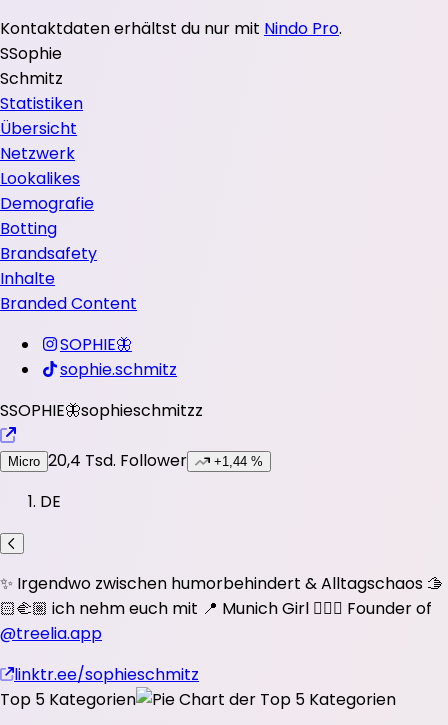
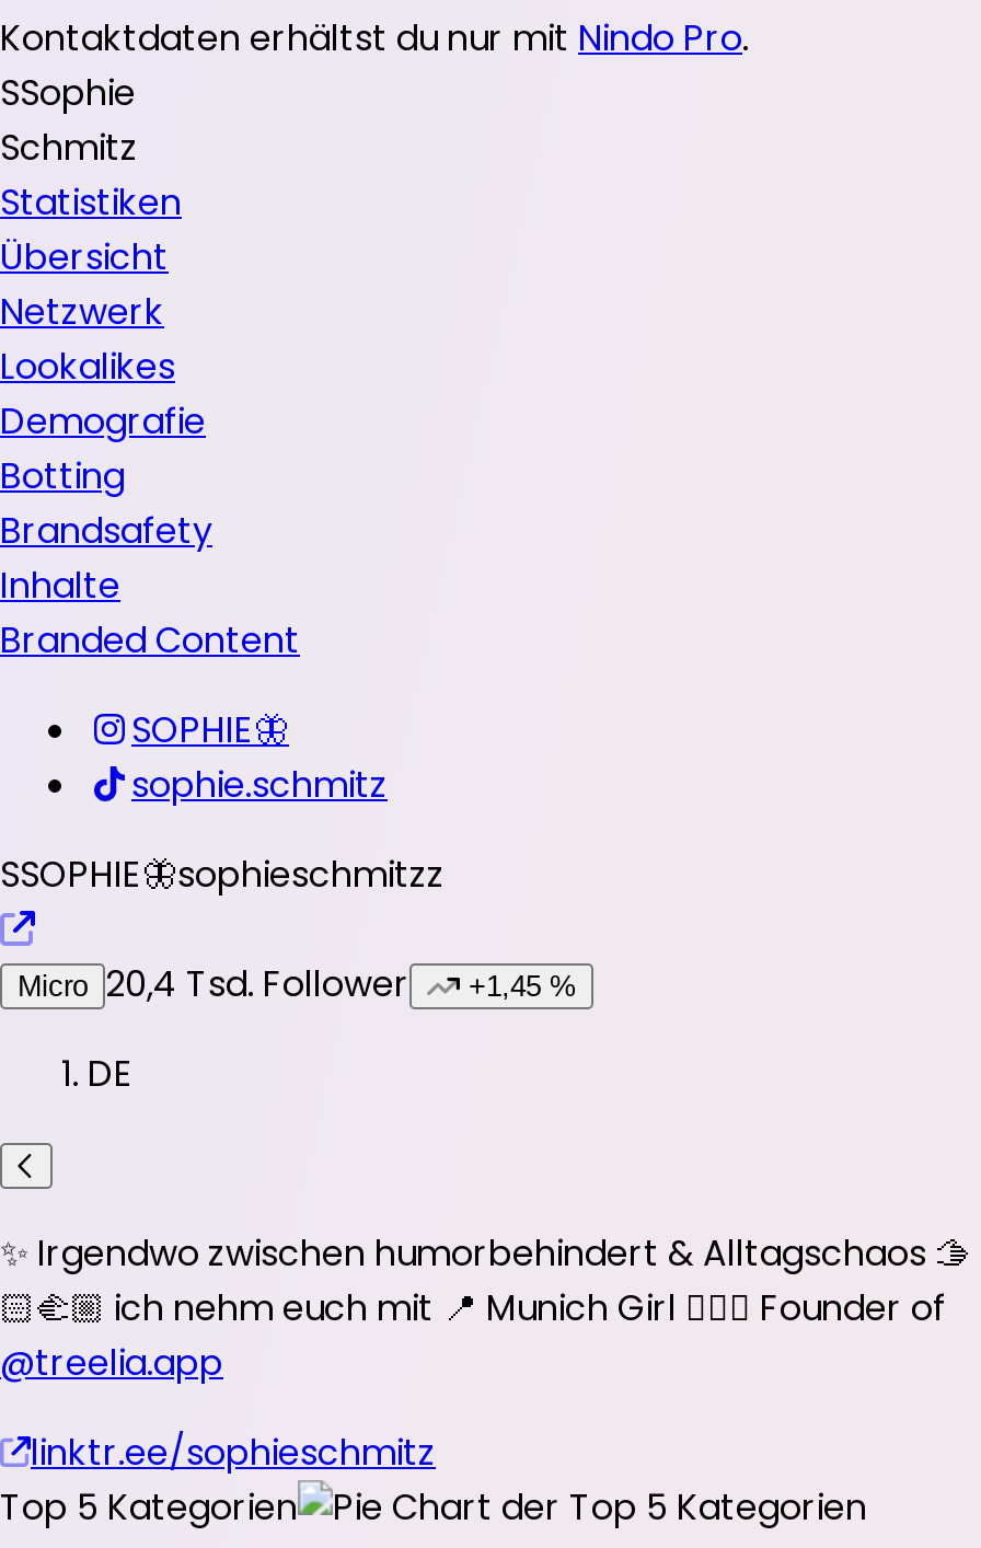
- Micro 20,4 Tsd. Follower +1,44 %
+ Micro 20,4 Tsd. Follower +1,45 %
